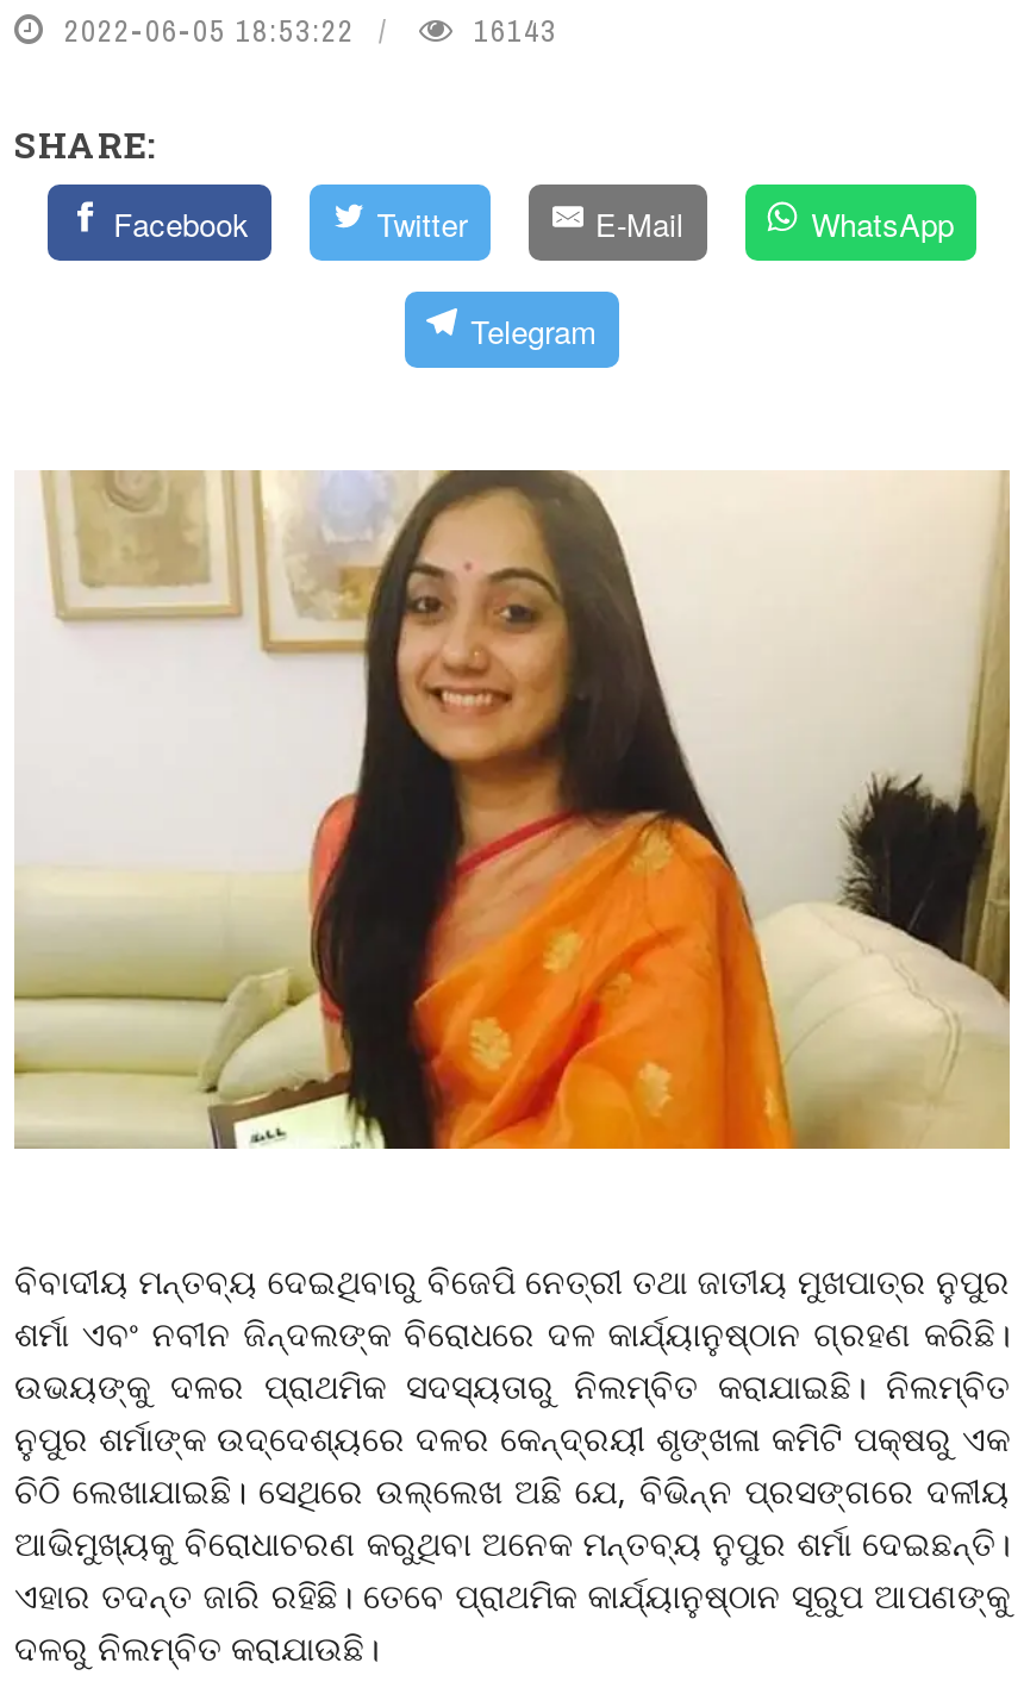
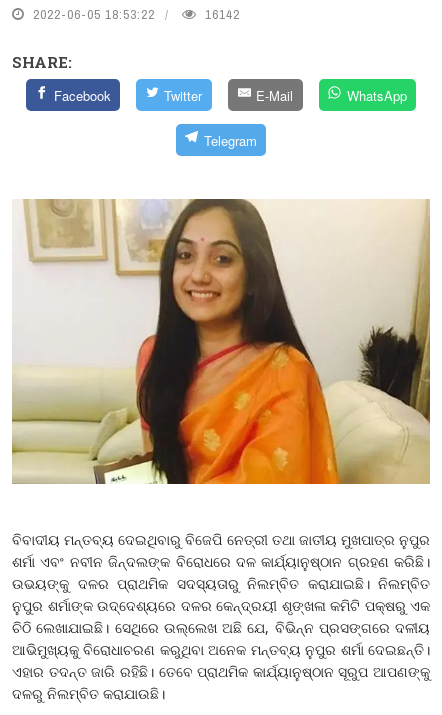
- 16143
+ 16142
